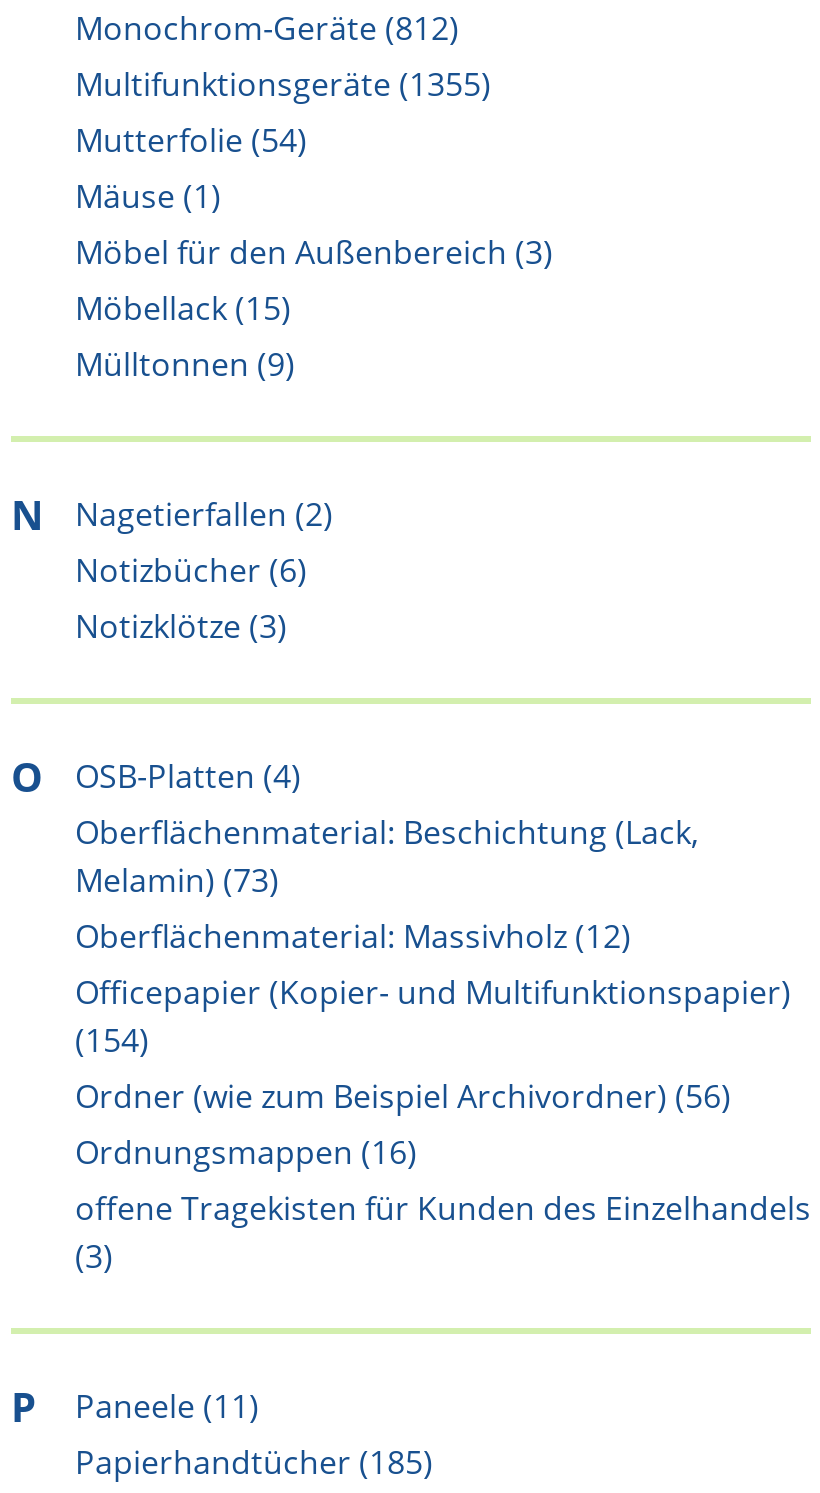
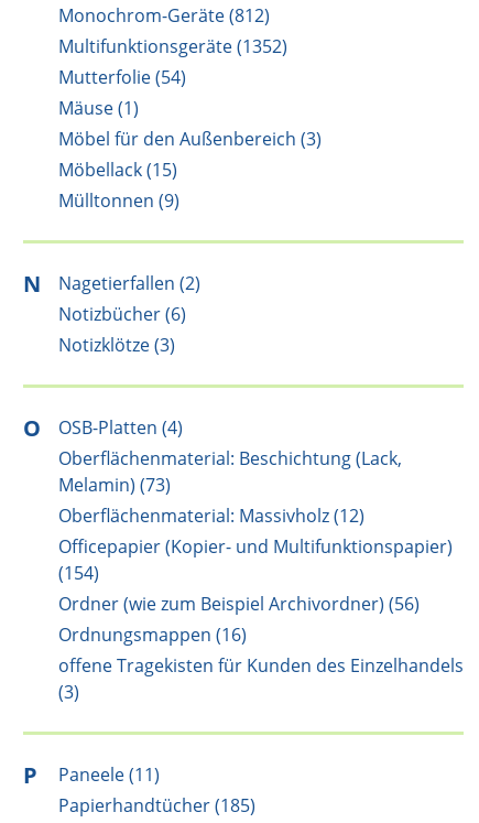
- Multifunktionsgeräte (1355)
+ Multifunktionsgeräte (1352)
